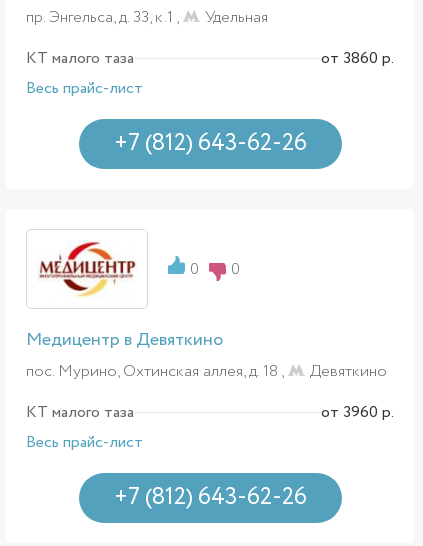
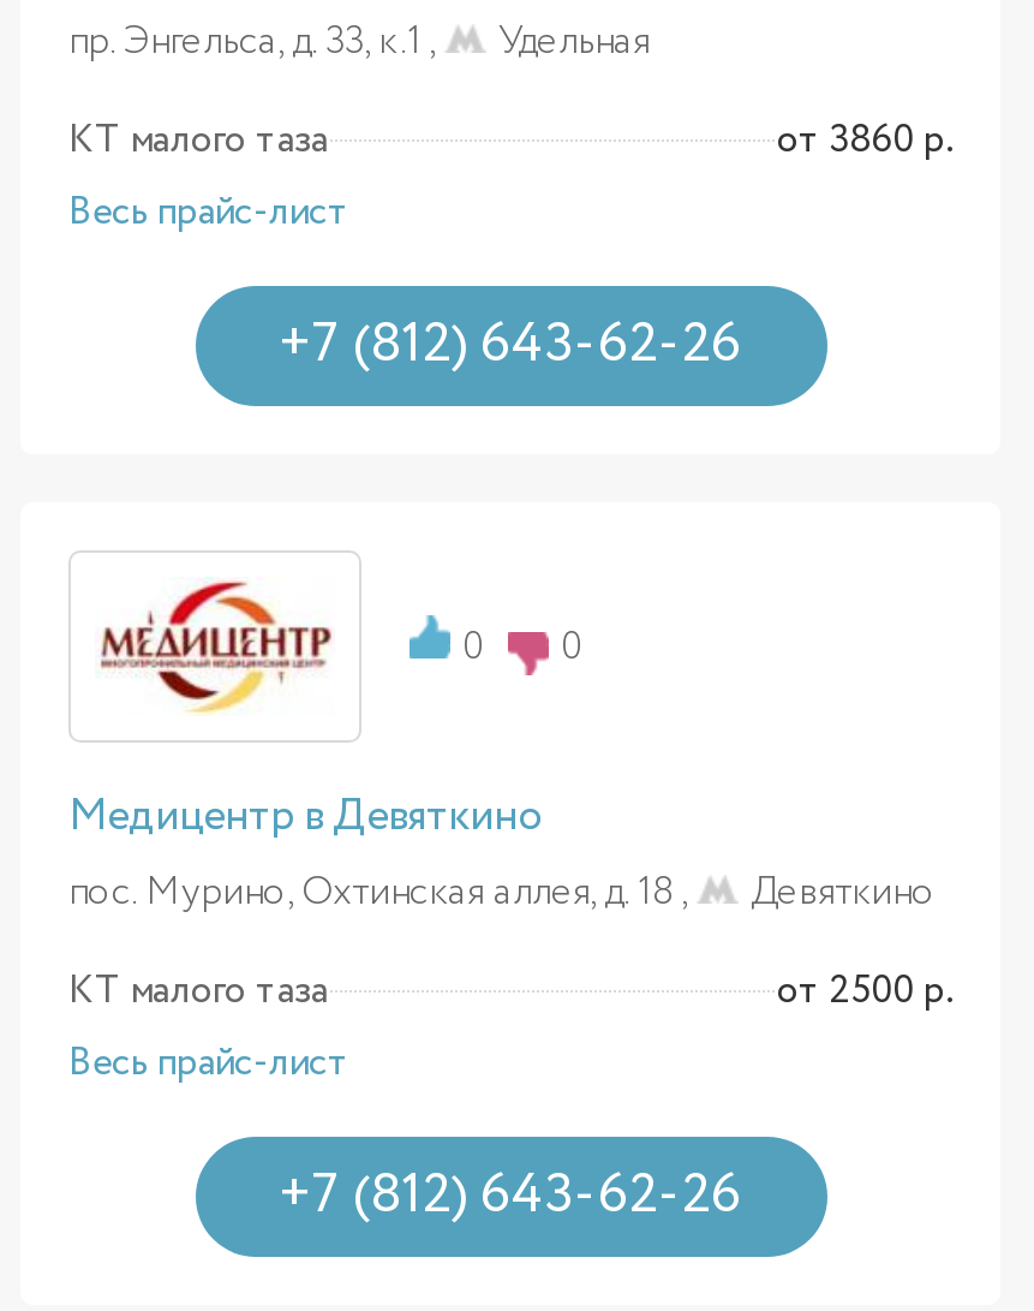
- от 3960 р.
+ от 2500 р.
